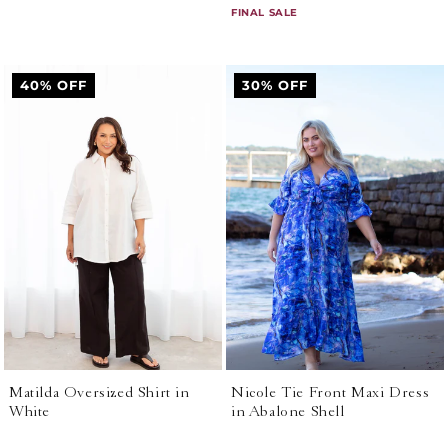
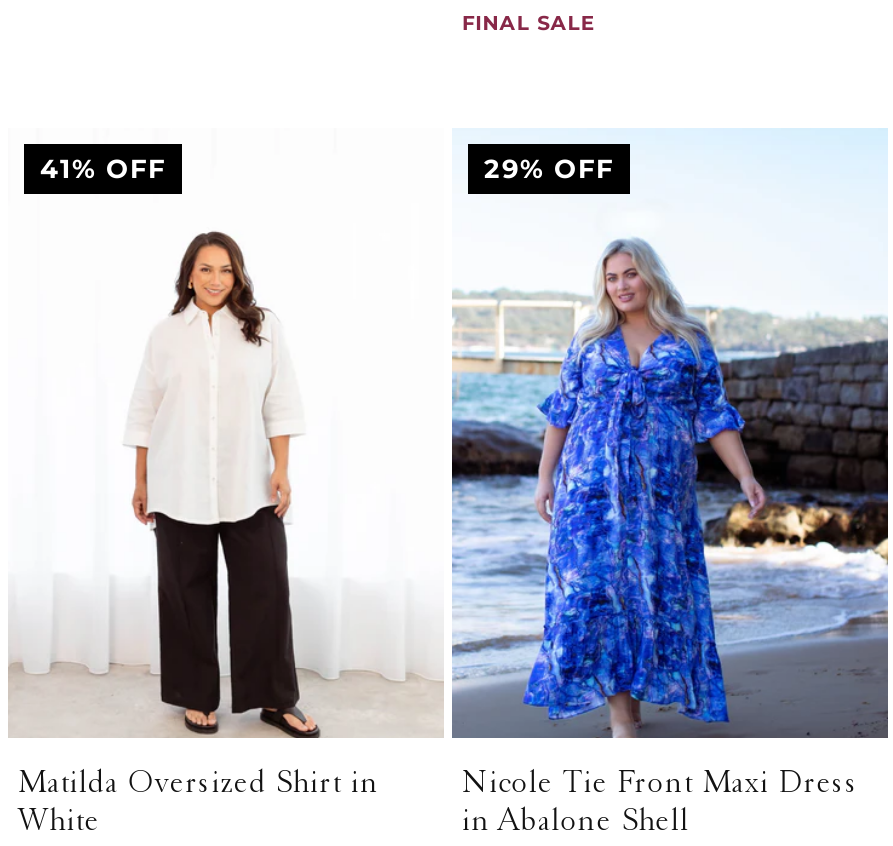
- 40% OFF
+ 41% OFF

- 30% OFF
+ 29% OFF
